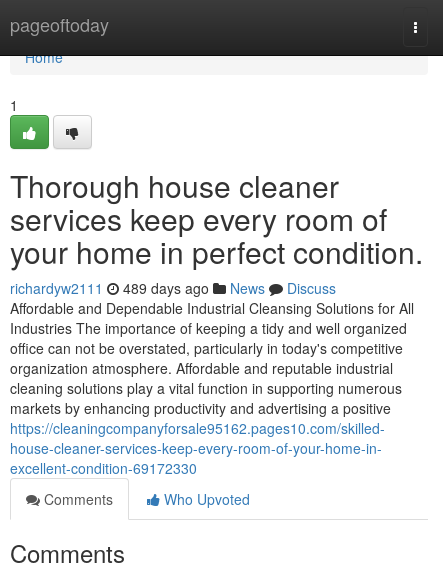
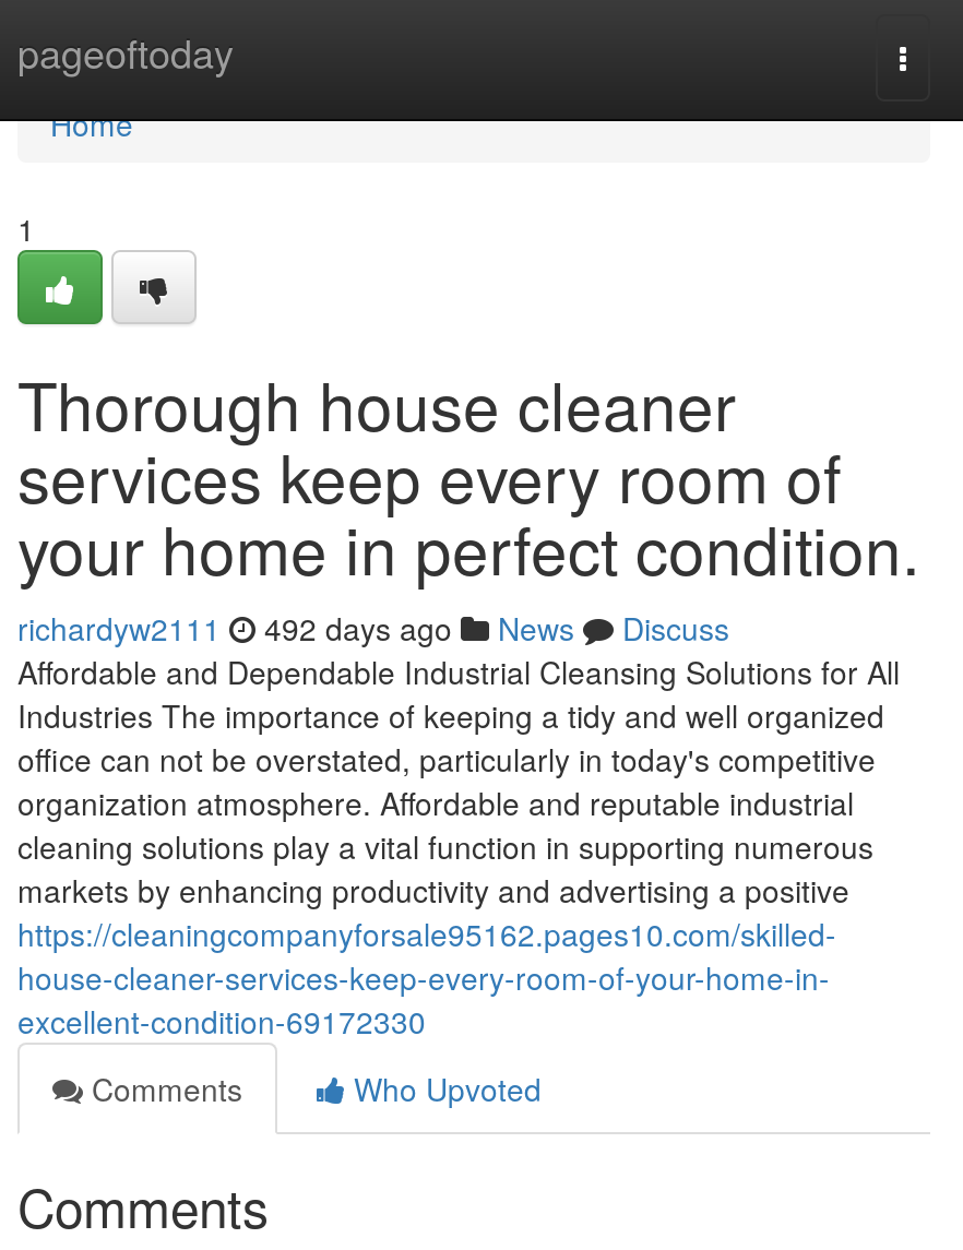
- richardyw2111 489 days ago News Discuss
+ richardyw2111 492 days ago News Discuss
